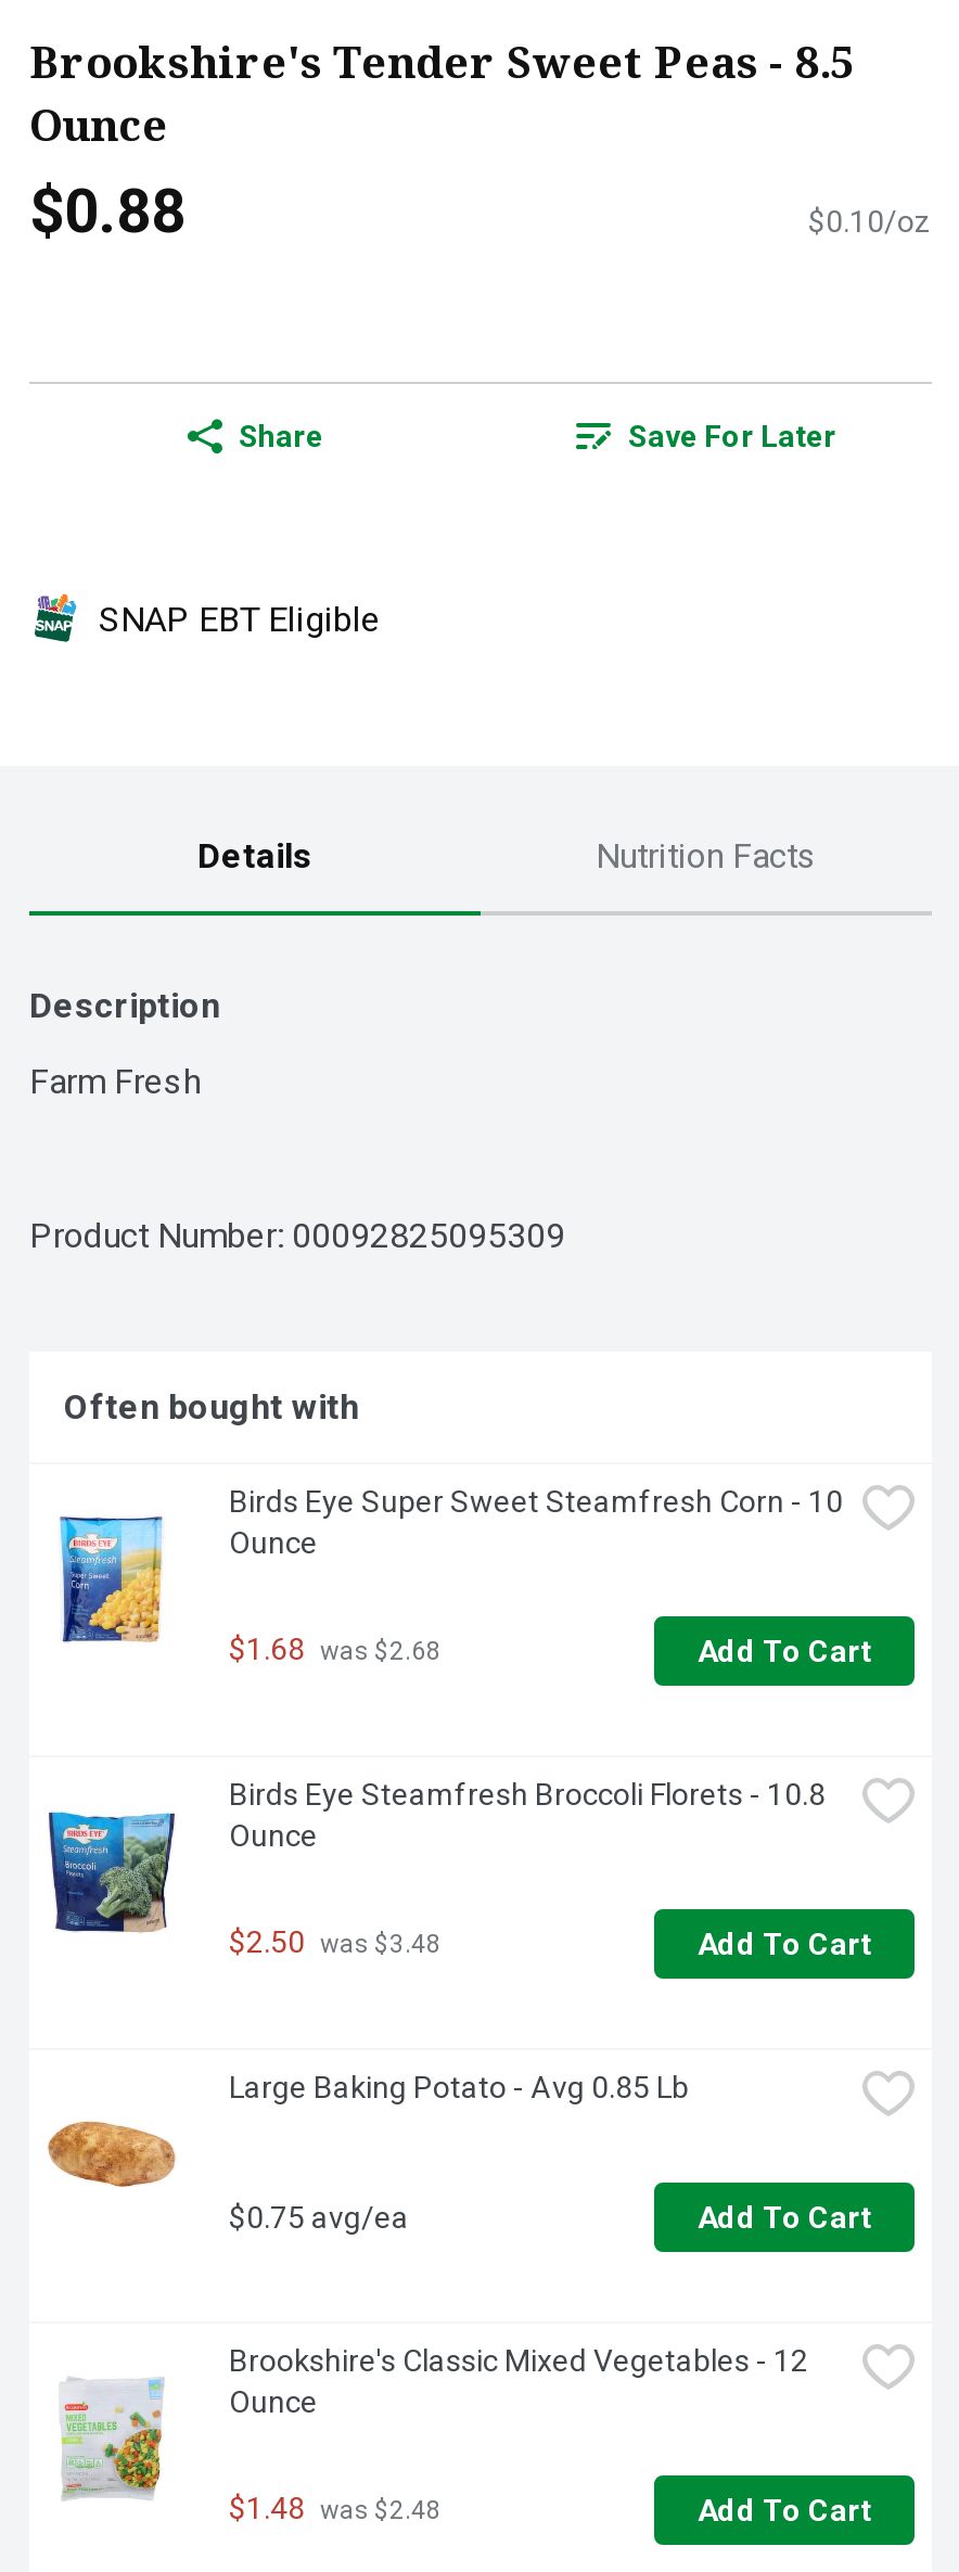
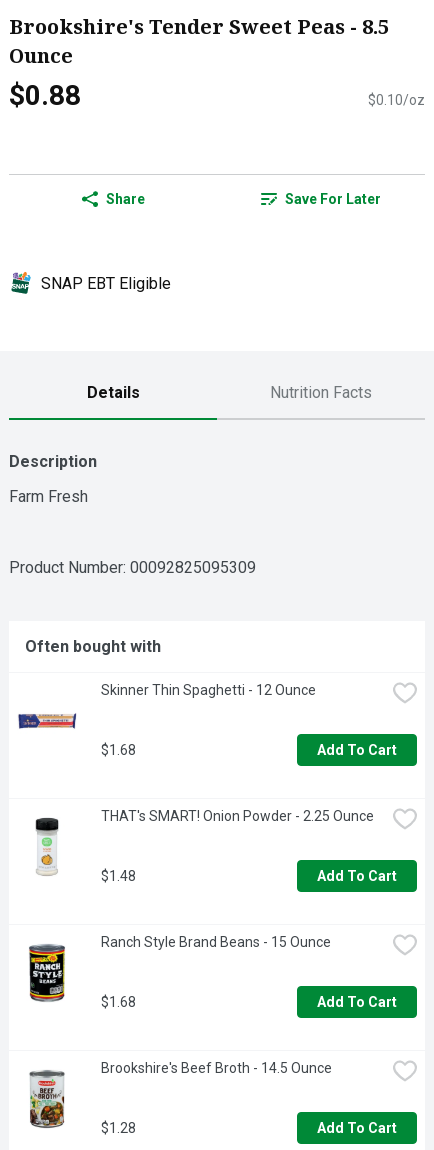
- [image]
- Birds Eye Super Sweet Steamfresh Corn - 10
- Ounce
+ [image]
+ Skinner Thin Spaghetti - 12 Ounce

- $1.68 was $2.68
+ $1.68

- [image]
- Birds Eye Steamfresh Broccoli Florets - 10.8
- Ounce
+ [image]
+ THAT's SMART! Onion Powder - 2.25 Ounce

- $2.50 was $3.48
+ $1.48

- [image]
- Large Baking Potato - Avg 0.85 Lb
+ [image]
+ Ranch Style Brand Beans - 15 Ounce

- $0.75 avg/ea
+ $1.68

- [image]
- Brookshire's Classic Mixed Vegetables - 12
- Ounce
+ [image]
+ Brookshire's Beef Broth - 14.5 Ounce

- $1.48 was $2.48
+ $1.28
